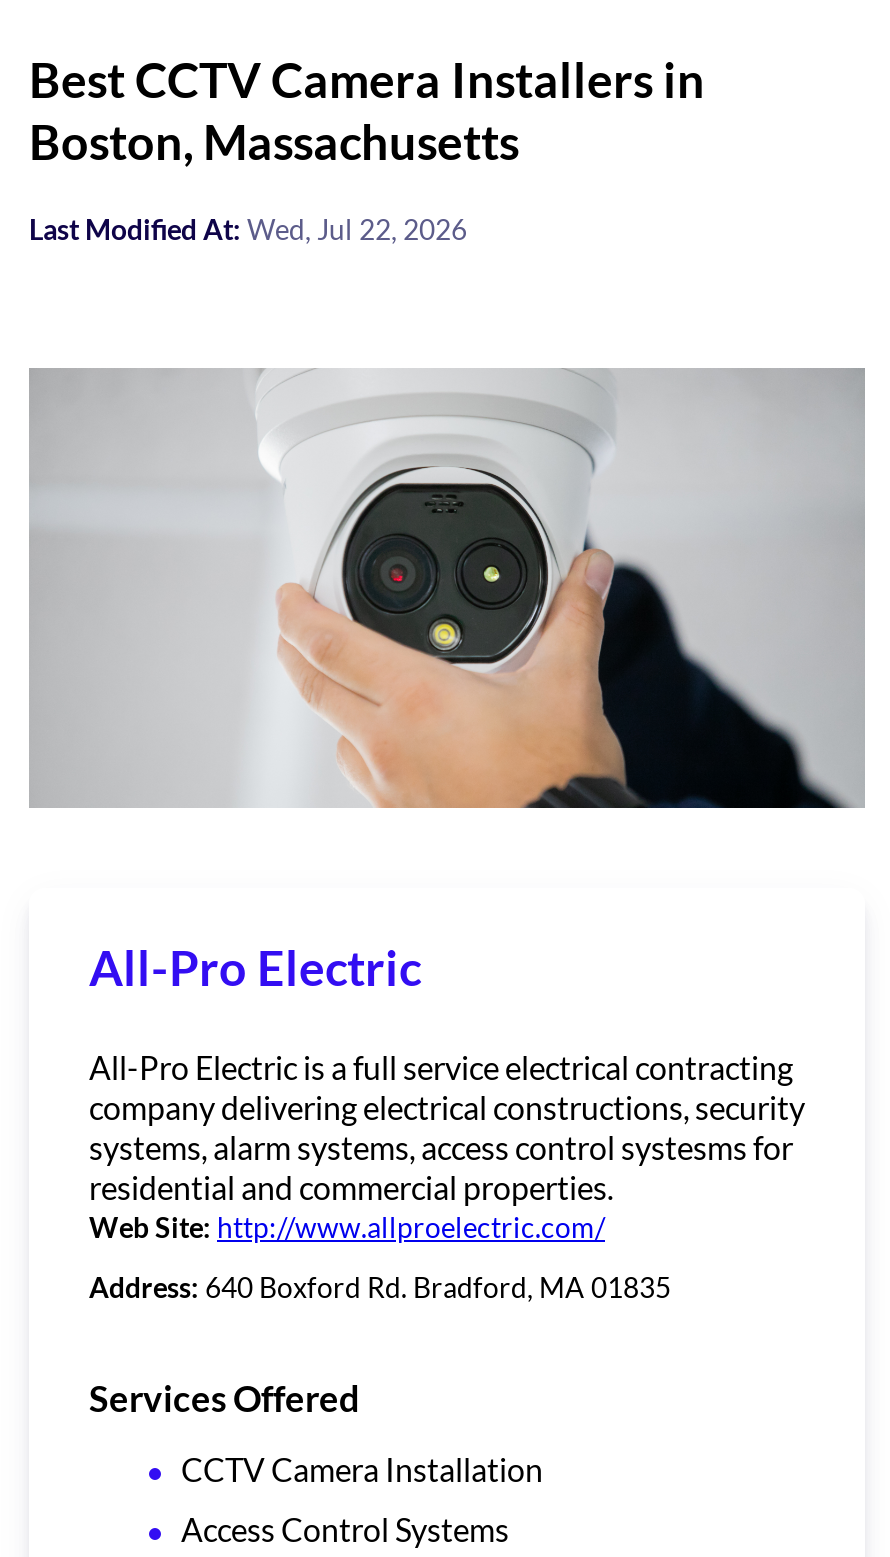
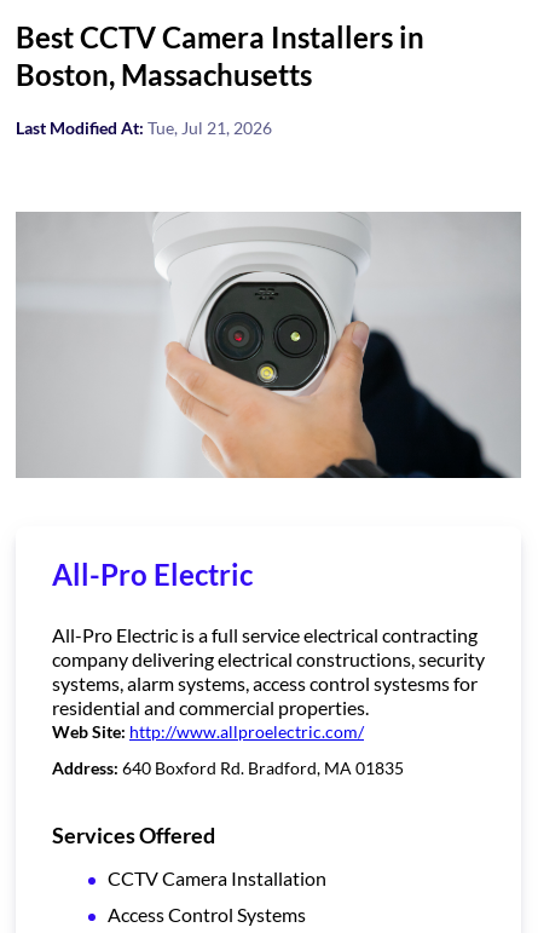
- Last Modified At: Wed, Jul 22, 2026
+ Last Modified At: Tue, Jul 21, 2026
